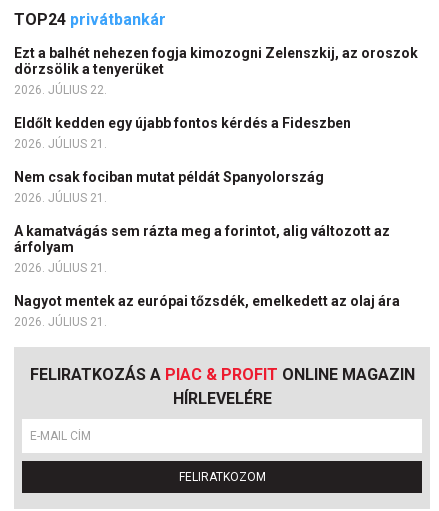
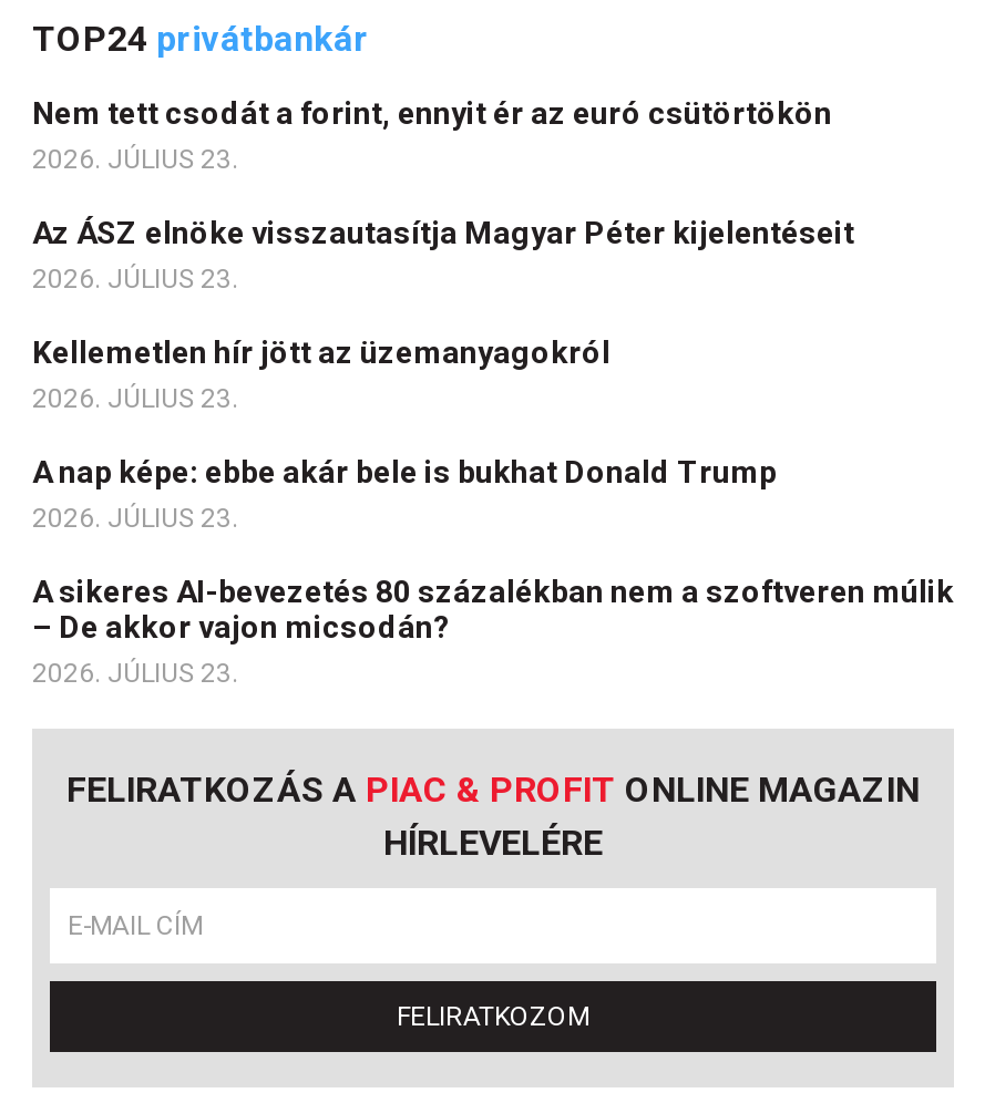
- Ezt a balhét nehezen fogja kimozogni Zelenszkij, az oroszok
- dörzsölik a tenyerüket
- 2026. JÚLIUS 22.
+ Nem tett csodát a forint, ennyit ér az euró csütörtökön
+ 2026. JÚLIUS 23.

- Eldőlt kedden egy újabb fontos kérdés a Fideszben
- 2026. JÚLIUS 21.
+ Az ÁSZ elnöke visszautasítja Magyar Péter kijelentéseit
+ 2026. JÚLIUS 23.

- Nem csak fociban mutat példát Spanyolország
- 2026. JÚLIUS 21.
+ Kellemetlen hír jött az üzemanyagokról
+ 2026. JÚLIUS 23.

- A kamatvágás sem rázta meg a forintot, alig változott az
- árfolyam
- 2026. JÚLIUS 21.
+ A nap képe: ebbe akár bele is bukhat Donald Trump
+ 2026. JÚLIUS 23.

- Nagyot mentek az európai tőzsdék, emelkedett az olaj ára
- 2026. JÚLIUS 21.
+ A sikeres AI-bevezetés 80 százalékban nem a szoftveren múlik
+ – De akkor vajon micsodán?
+ 2026. JÚLIUS 23.
